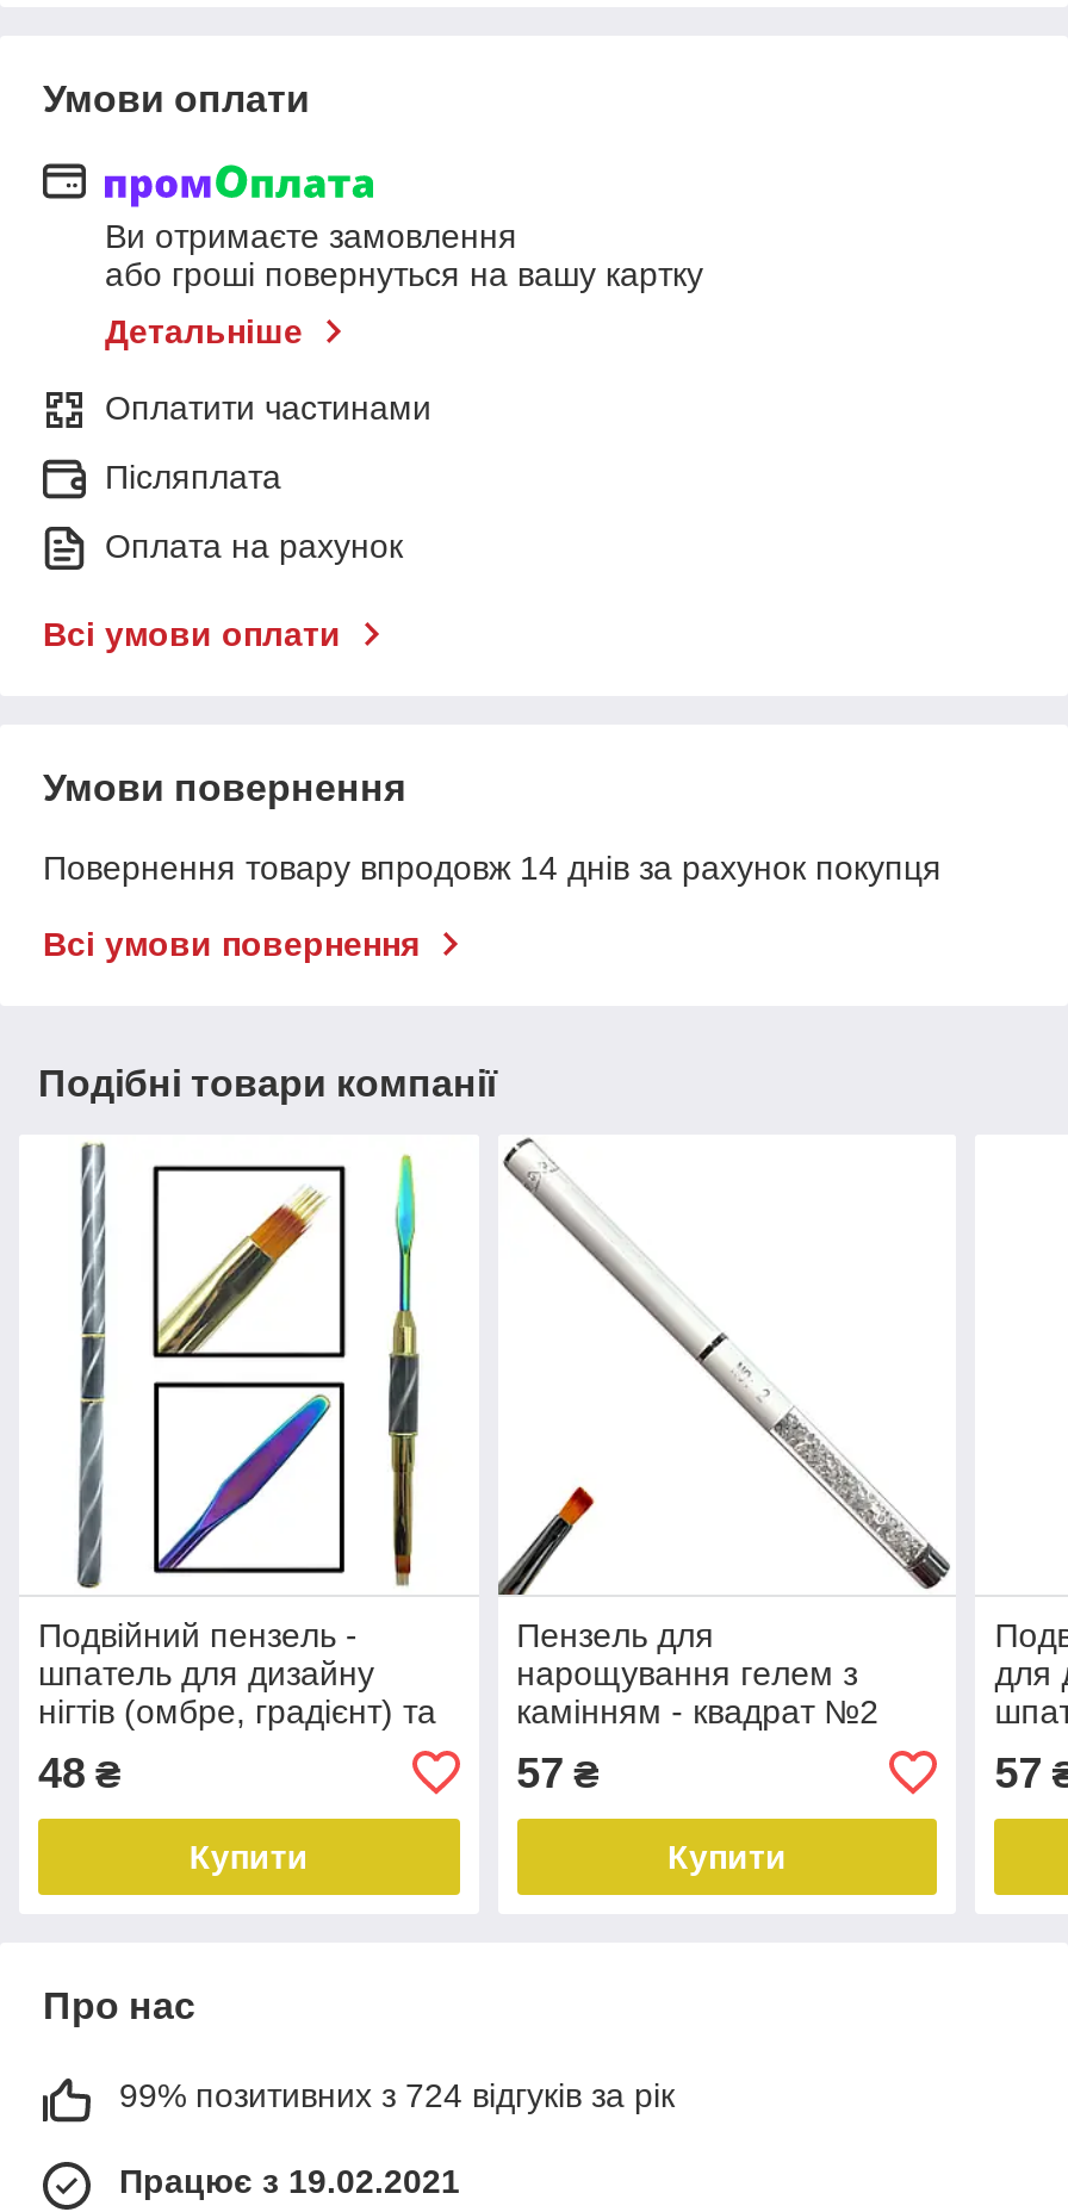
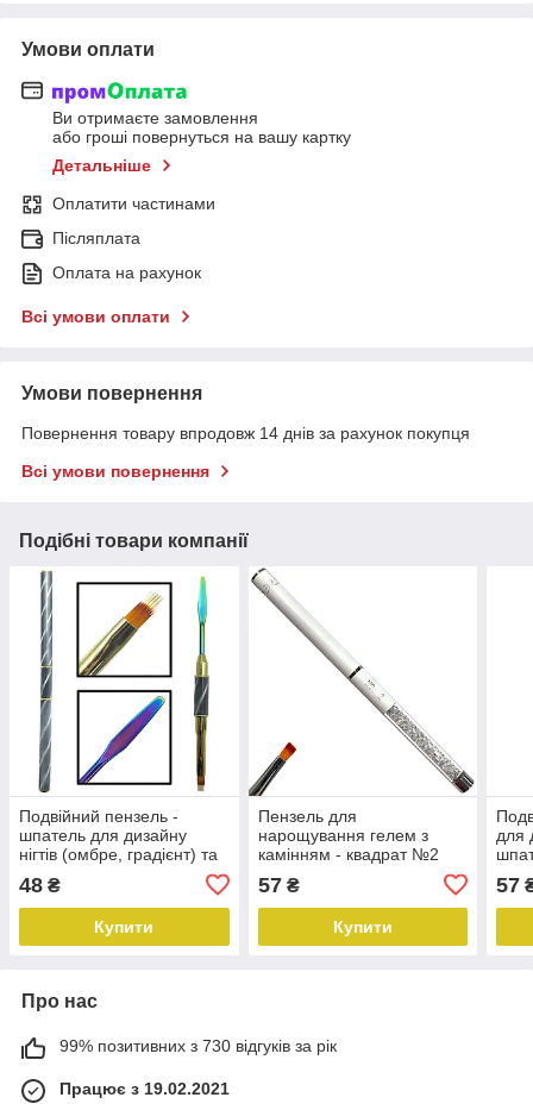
- 99% позитивних з 724 відгуків за рік
+ 99% позитивних з 730 відгуків за рік
